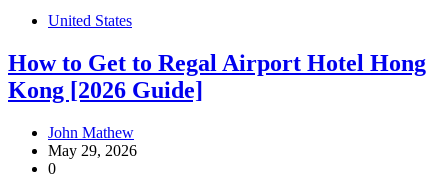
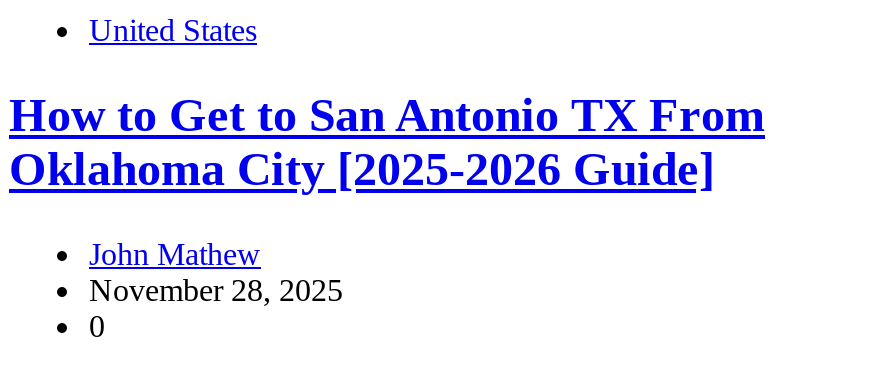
- How to Get to Regal Airport Hotel Hong
- Kong [2026 Guide]
+ How to Get to San Antonio TX From
+ Oklahoma City [2025-2026 Guide]

- May 29, 2026
+ November 28, 2025
